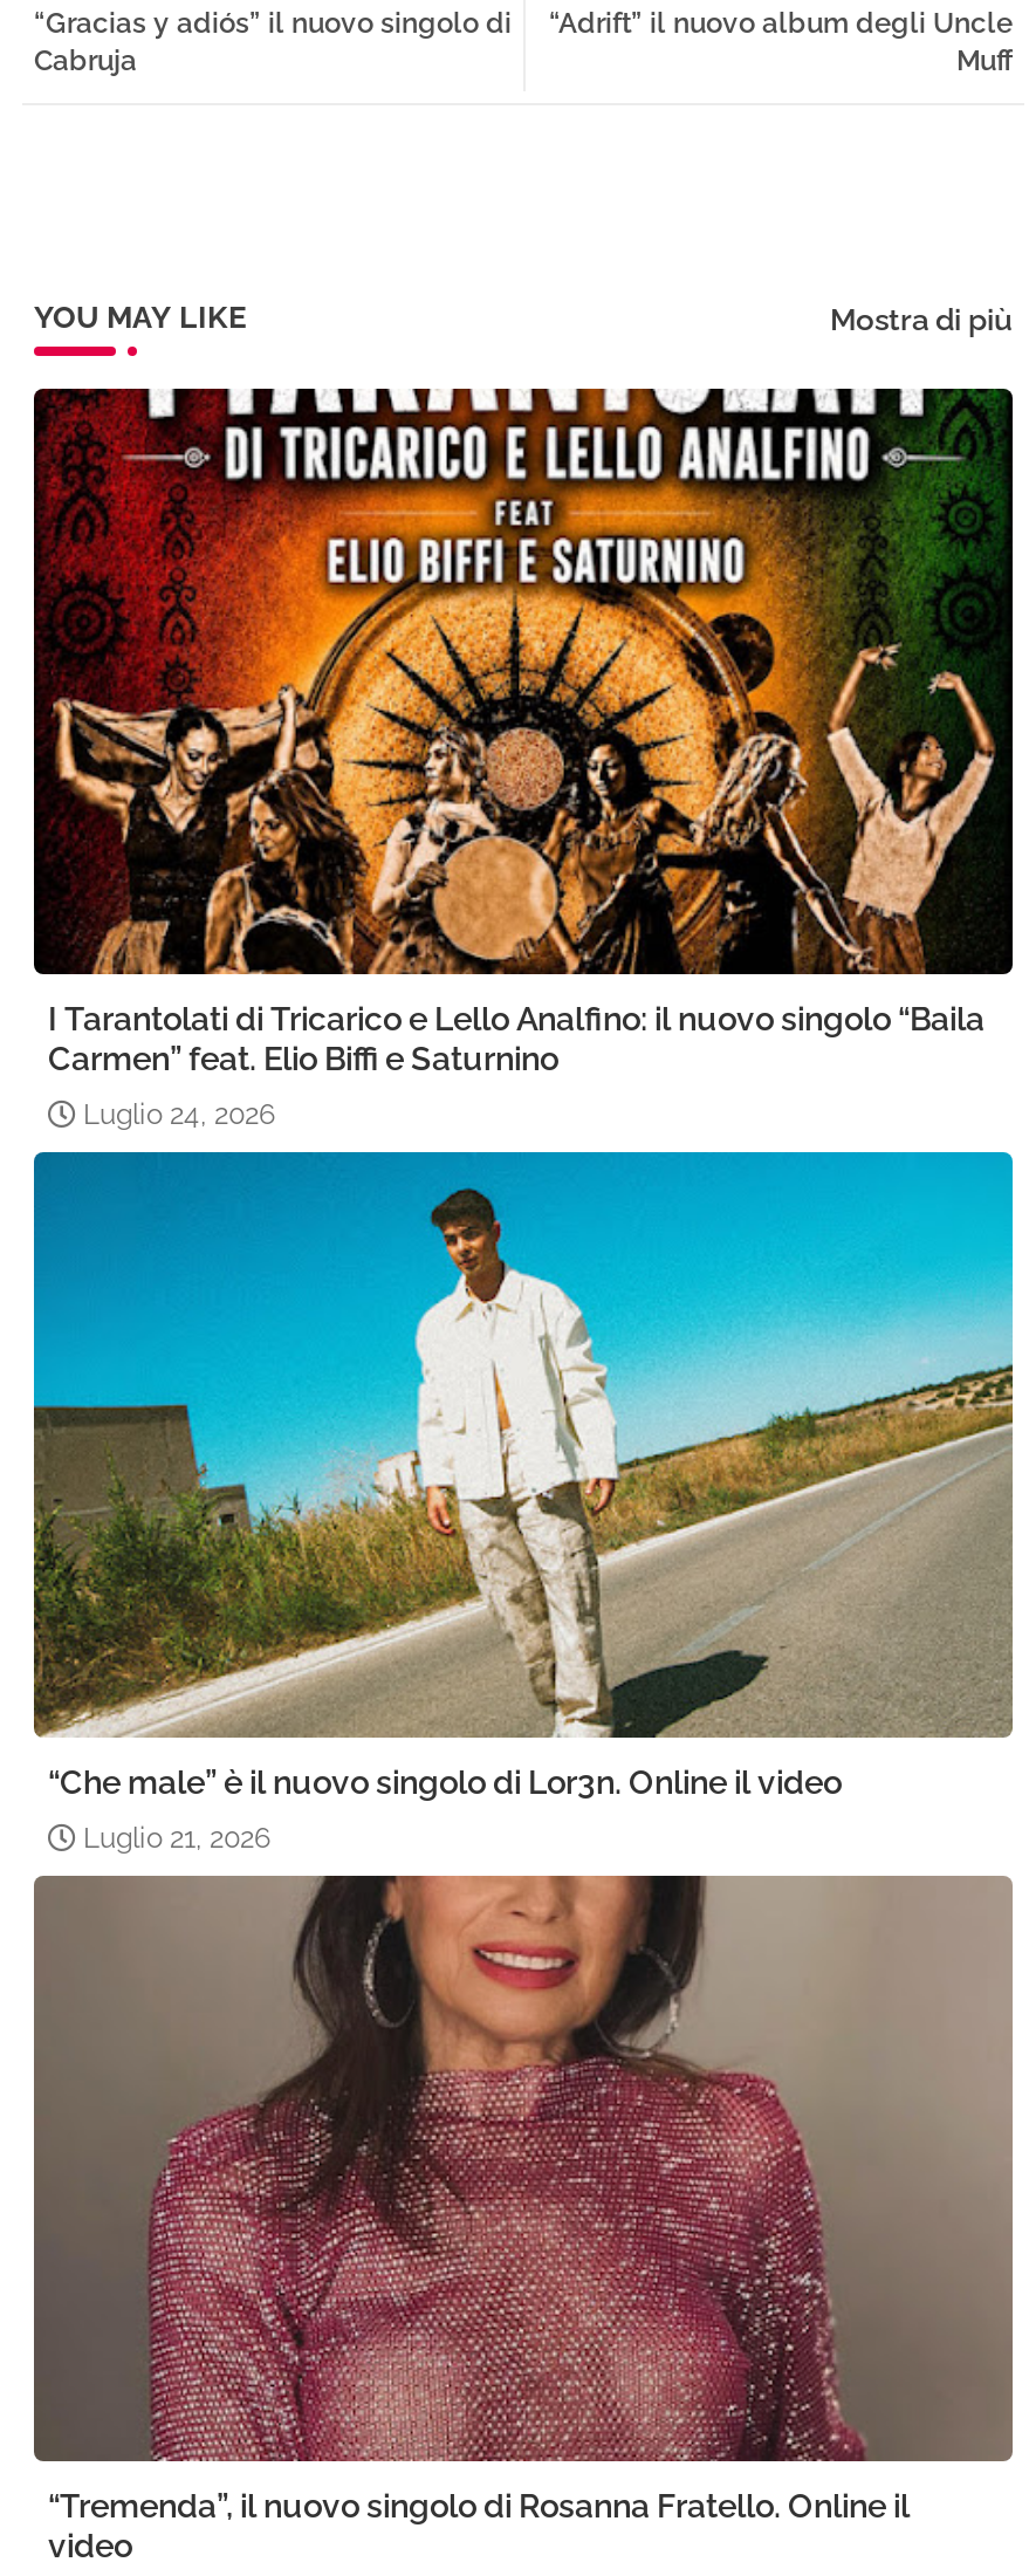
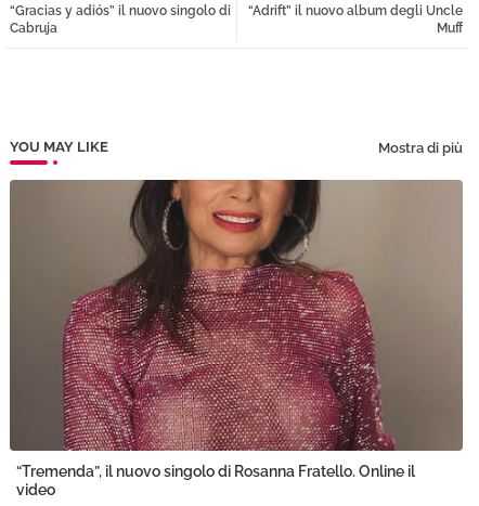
- [image]
- I Tarantolati di Tricarico e Lello Analfino: il nuovo singolo “Baila
- Carmen” feat. Elio Biffi e Saturnino
- Luglio 24, 2026

- [image]
- “Che male” è il nuovo singolo di Lor3n. Online il video
- Luglio 21, 2026
